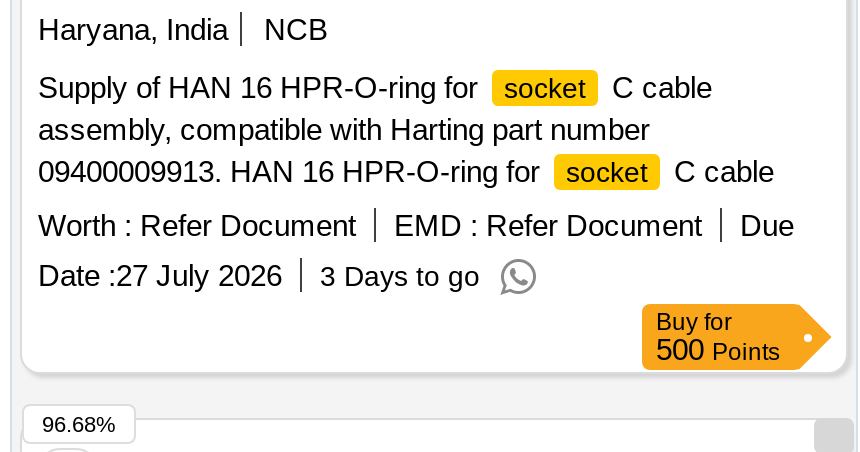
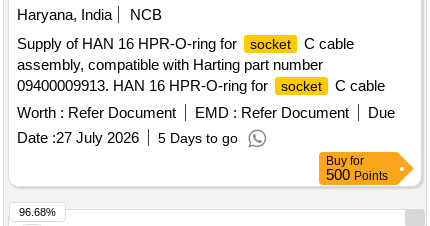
- Date : 27 July 2026 3 Days to go
+ Date : 27 July 2026 5 Days to go
